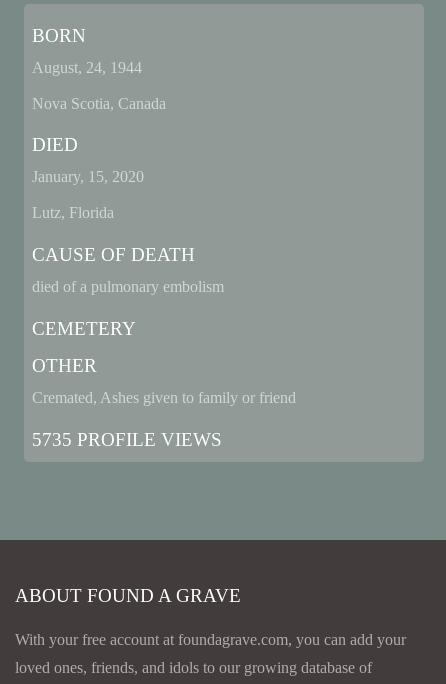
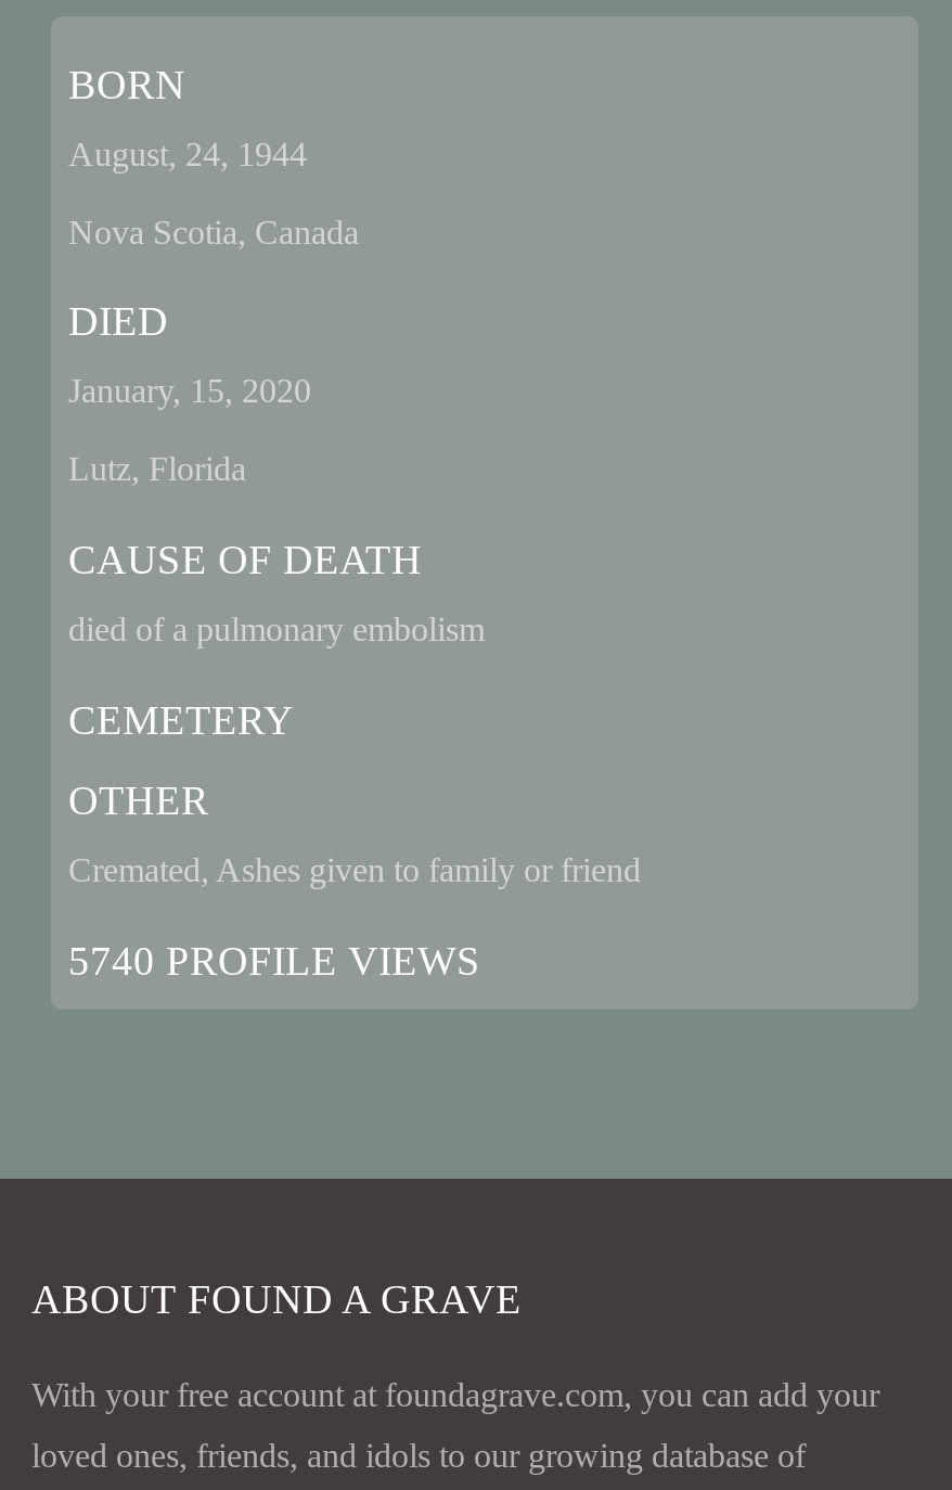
- 5735 PROFILE VIEWS
+ 5740 PROFILE VIEWS
